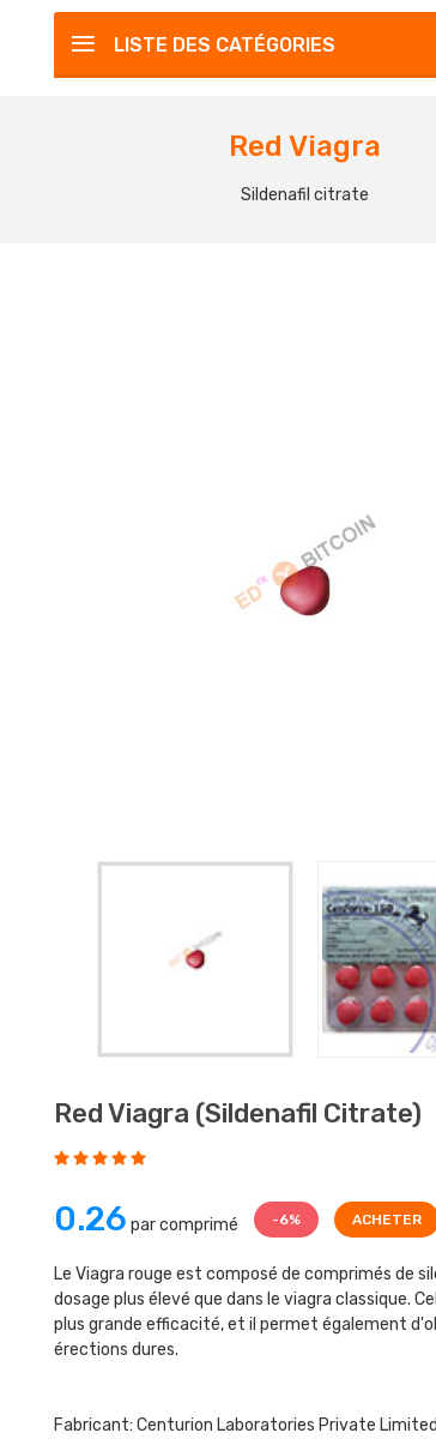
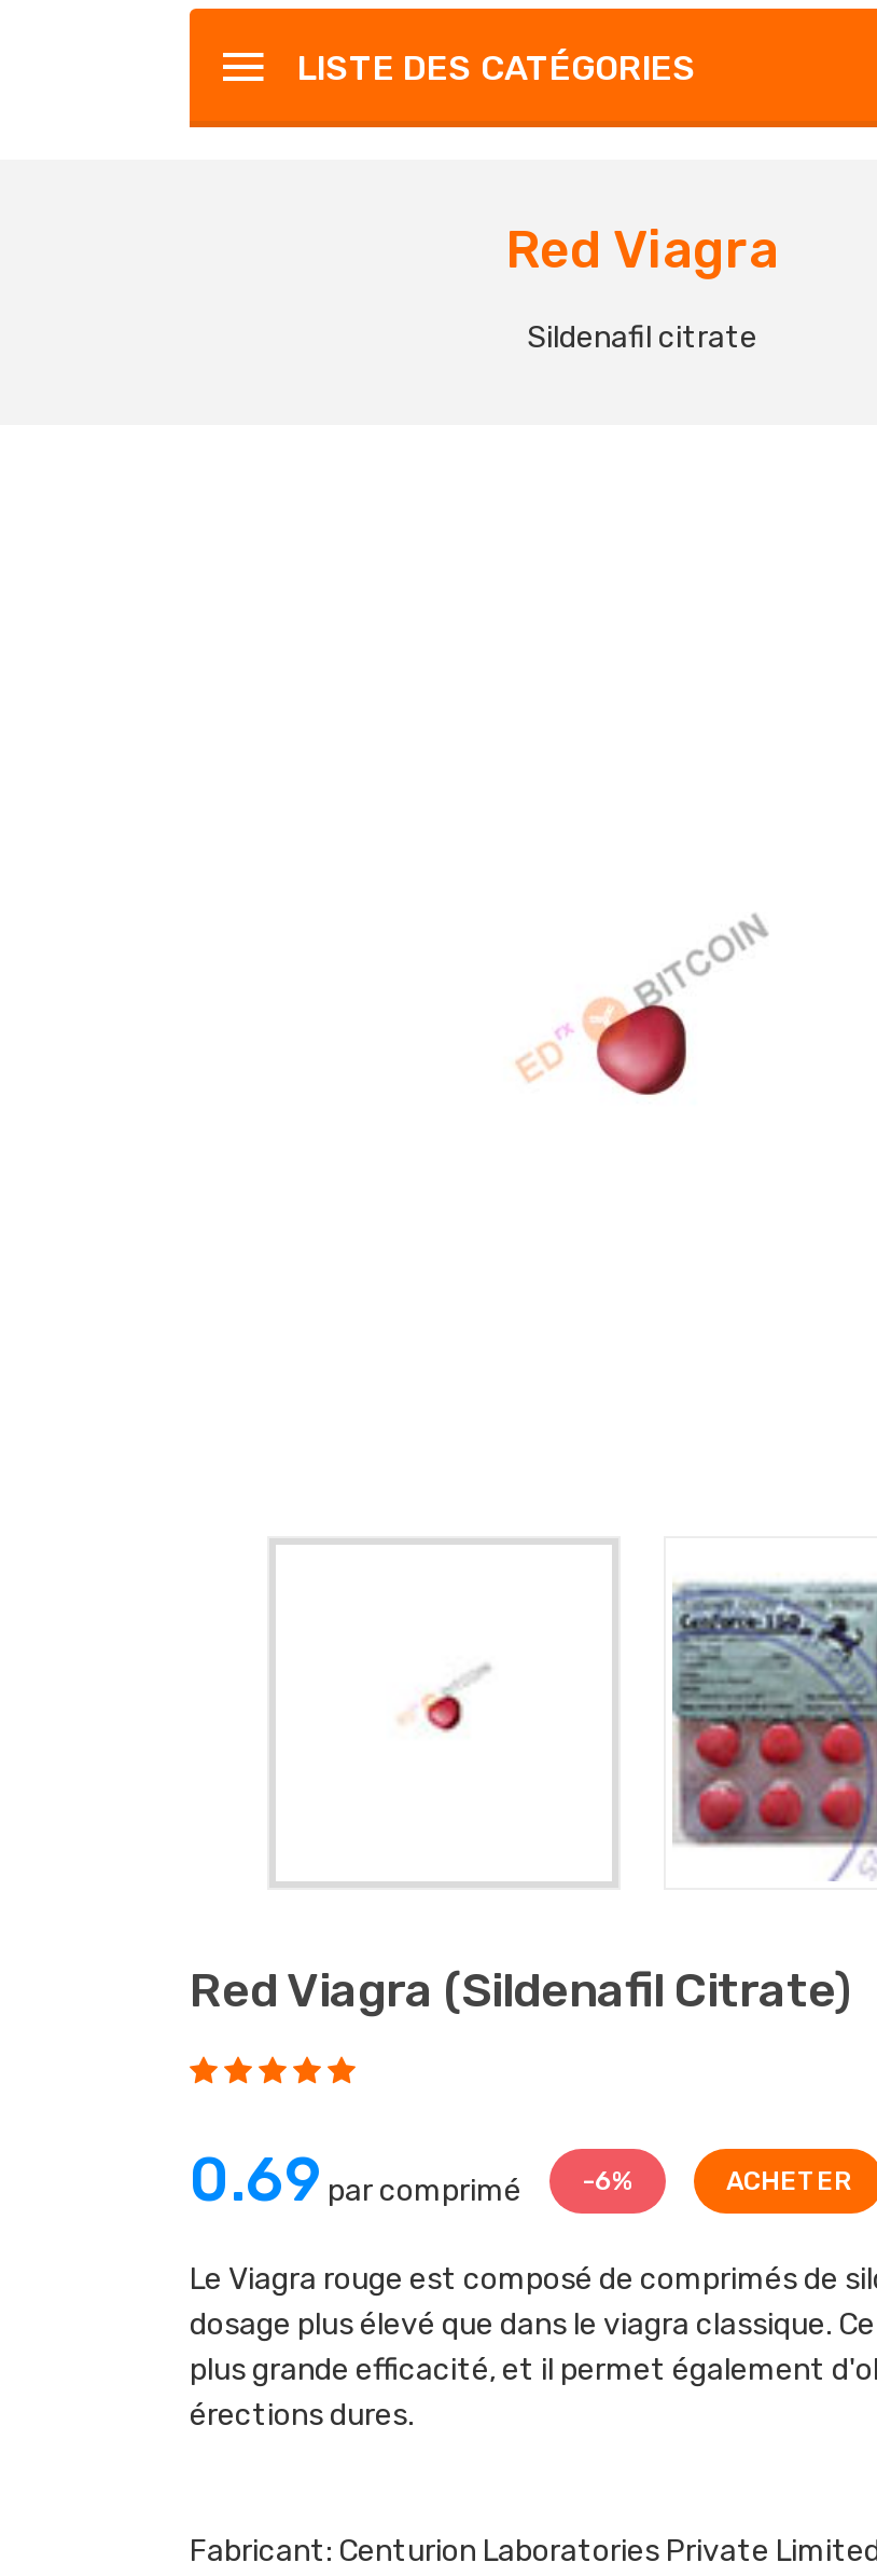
- 0.26par comprimé -6%
+ 0.69par comprimé -6%
